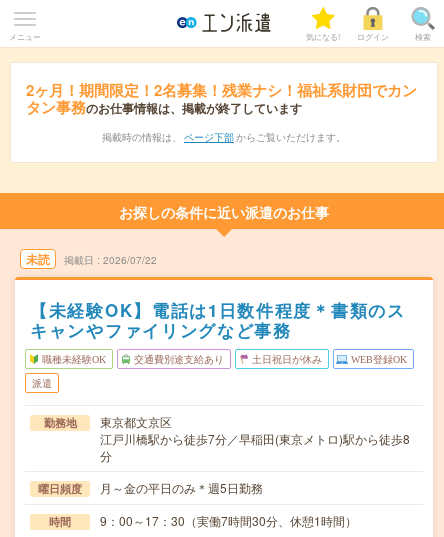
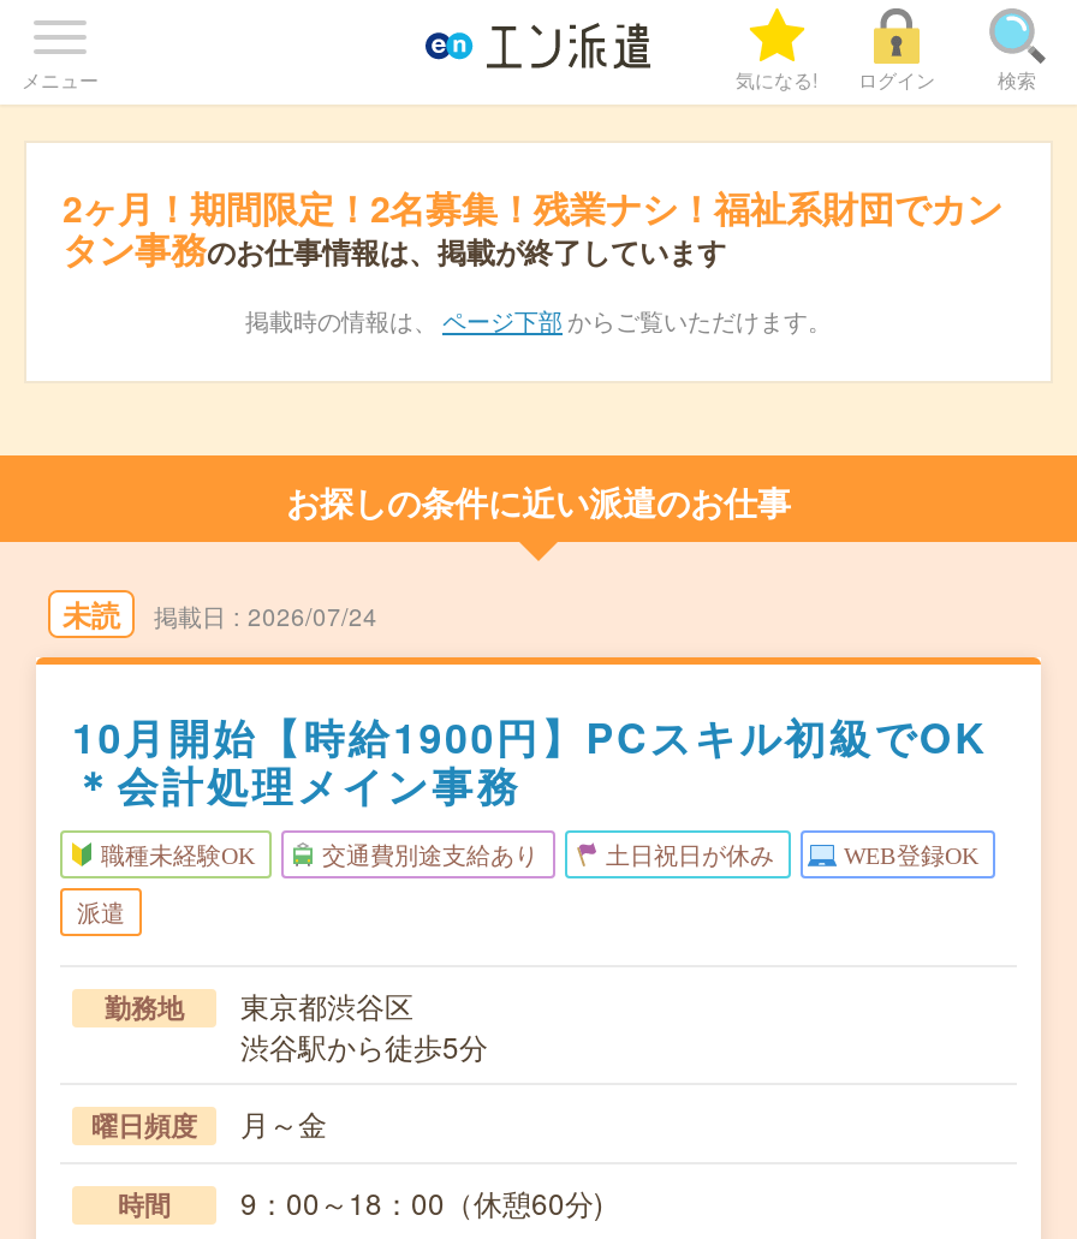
- 2026/07/22
+ 2026/07/24

- 【未経験OK】電話は1日数件程度＊書類のス
- キャンやファイリングなど事務
+ 10月開始【時給1900円】PCスキル初級でOK
+ ＊会計処理メイン事務

- 東京都文京区
- 江戸川橋駅から徒歩7分／早稲田(東京メトロ)駅から徒歩8
- 分
+ 東京都渋谷区
+ 渋谷駅から徒歩5分

- 月～金の平日のみ＊週5日勤務
+ 月～金

- 9：00～17：30（実働7時間30分、休憩1時間）
+ 9：00～18：00（休憩60分)
